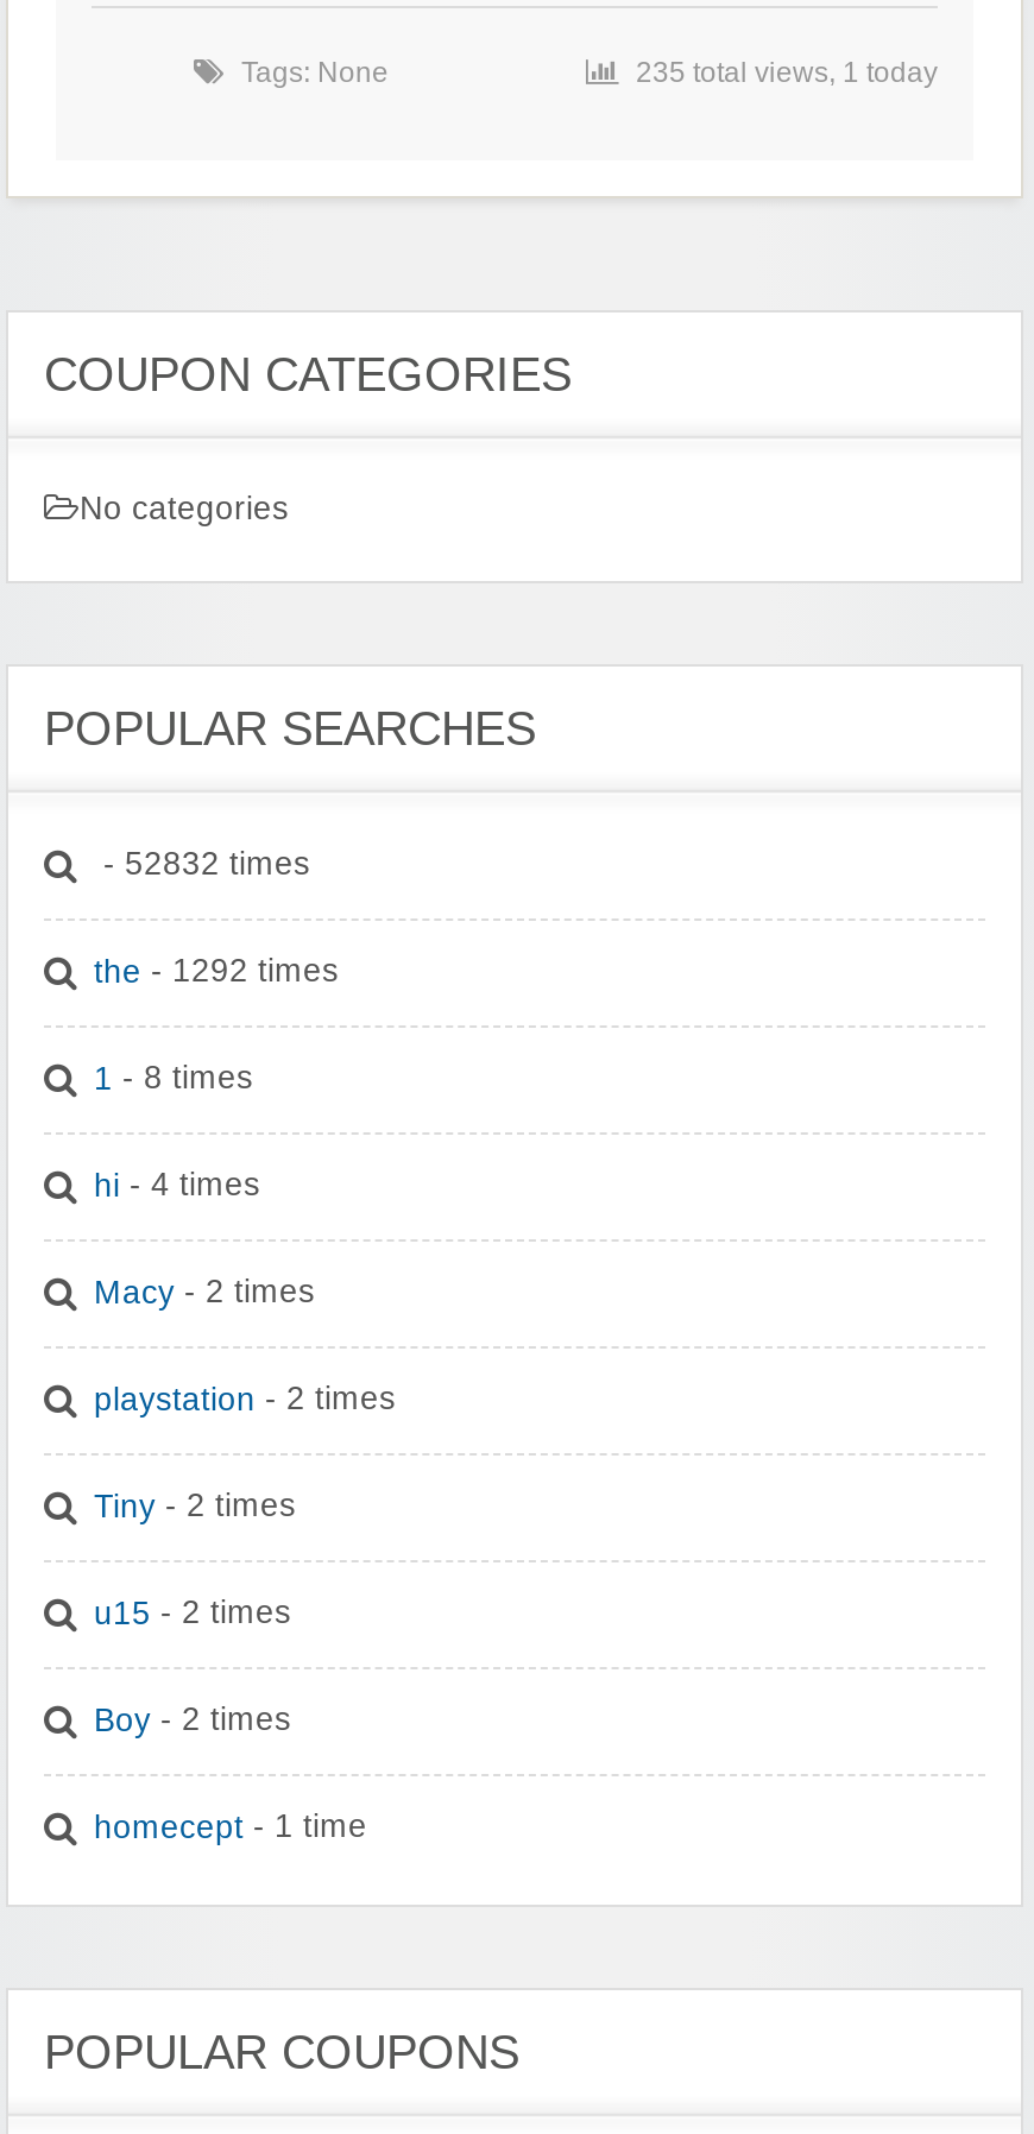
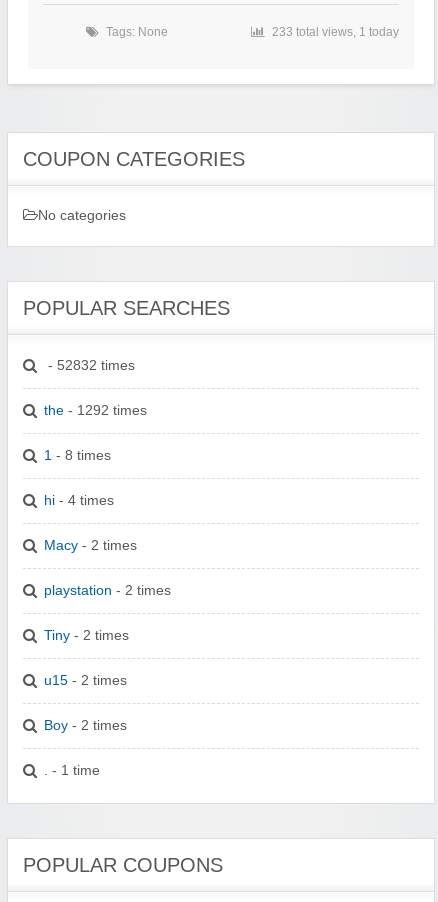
- 235 total views, 1 today
+ 233 total views, 1 today

- homecept - 1 time
+ . - 1 time
